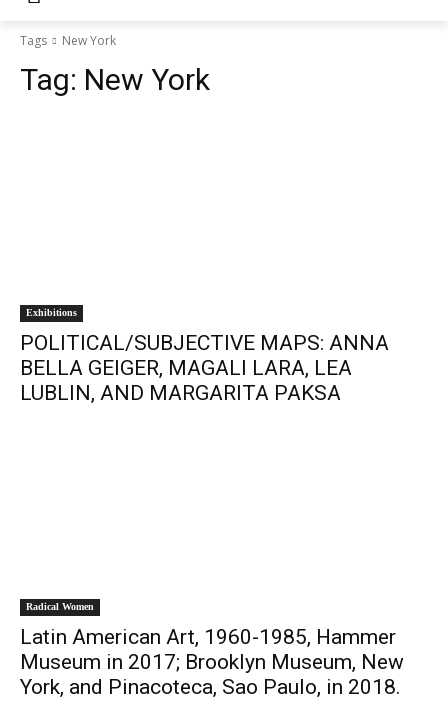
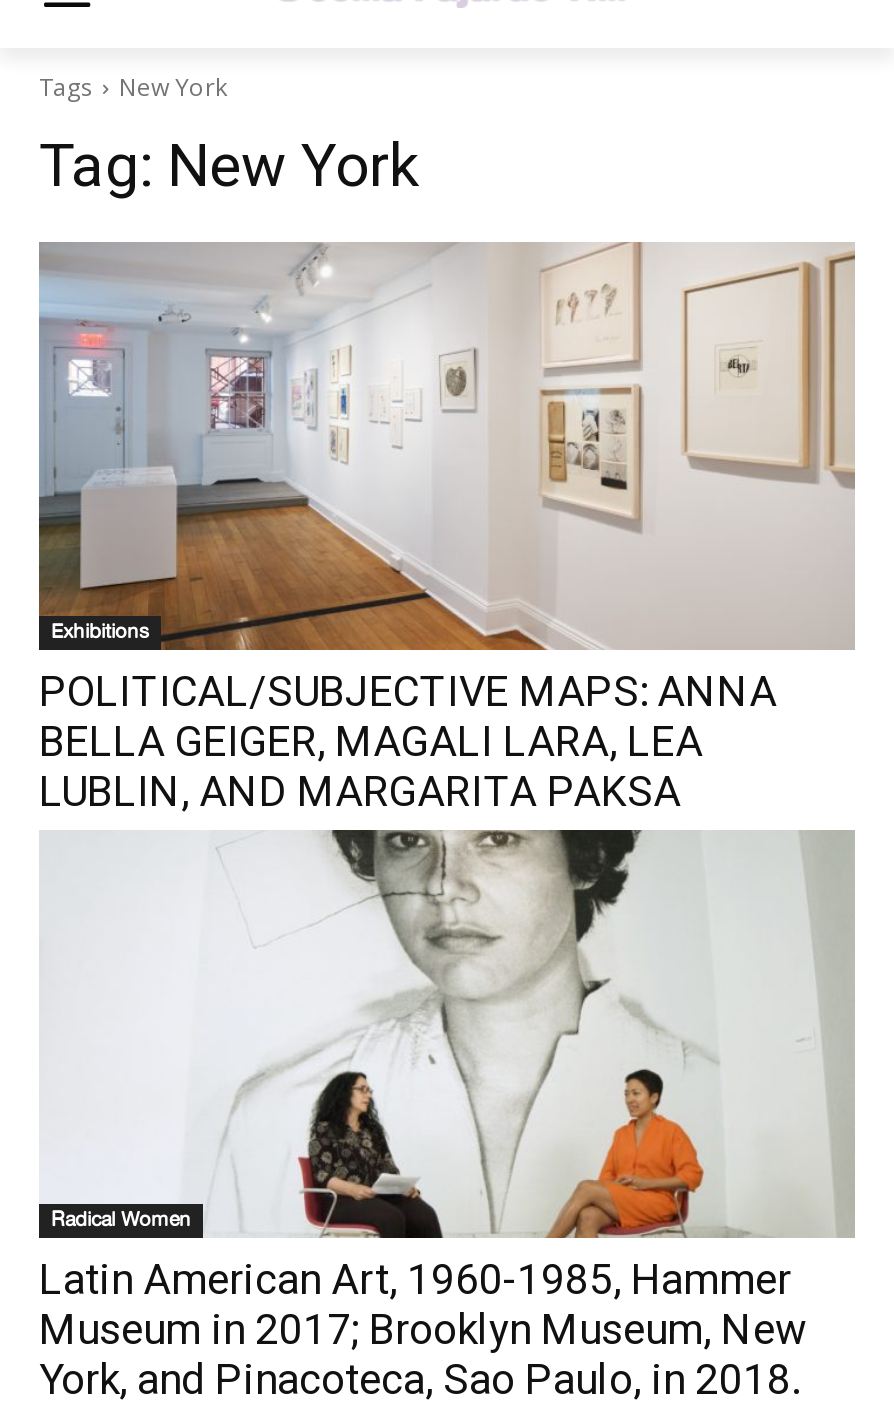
+ [image]

+ [image]
